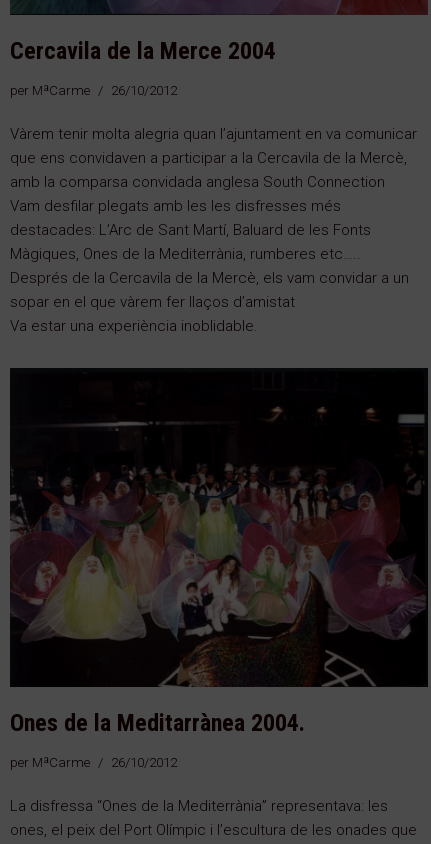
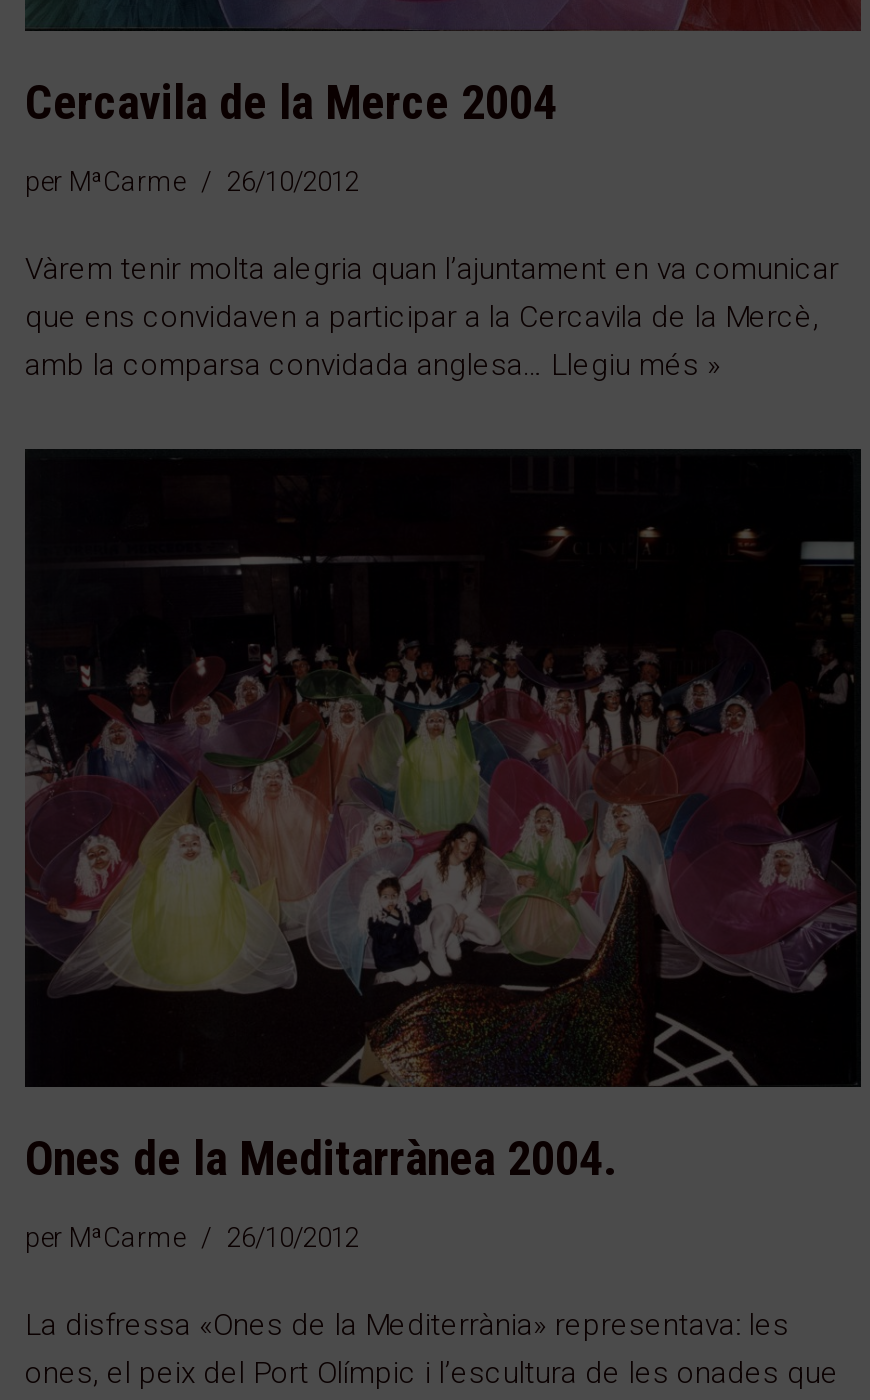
- amb la comparsa convidada anglesa South Connection
- Vam desfilar plegats amb les les disfresses més
- destacades: L’Arc de Sant Martí, Baluard de les Fonts
- Màgiques, Ones de la Mediterrània, rumberes etc…..
- Després de la Cercavila de la Mercè, els vam convidar a un
- sopar en el que vàrem fer llaços d’amistat
- Va estar una experiència inoblidable.
+ amb la comparsa convidada anglesa… Llegiu més »

- La disfressa “Ones de la Mediterrània” representava: les
+ La disfressa «Ones de la Mediterrània» representava: les
